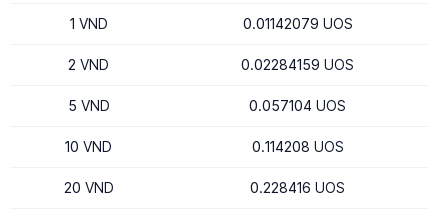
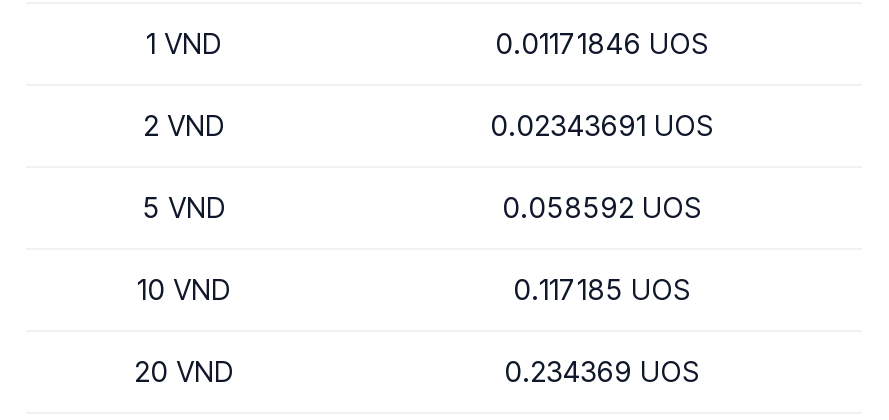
- 0.01142079 UOS
+ 0.01171846 UOS

- 0.02284159 UOS
+ 0.02343691 UOS

- 0.057104 UOS
+ 0.058592 UOS

- 0.114208 UOS
+ 0.117185 UOS

- 0.228416 UOS
+ 0.234369 UOS
